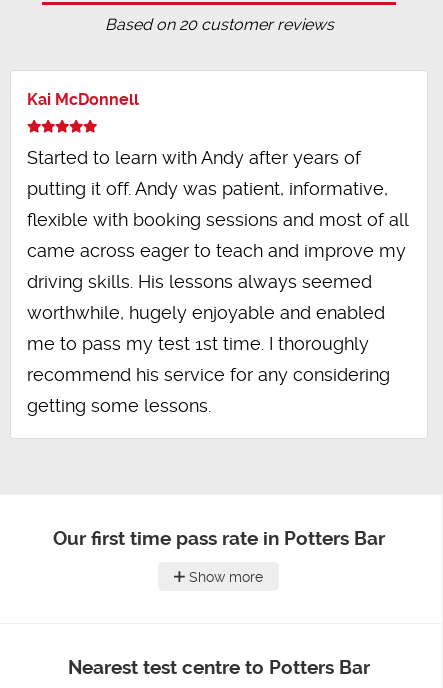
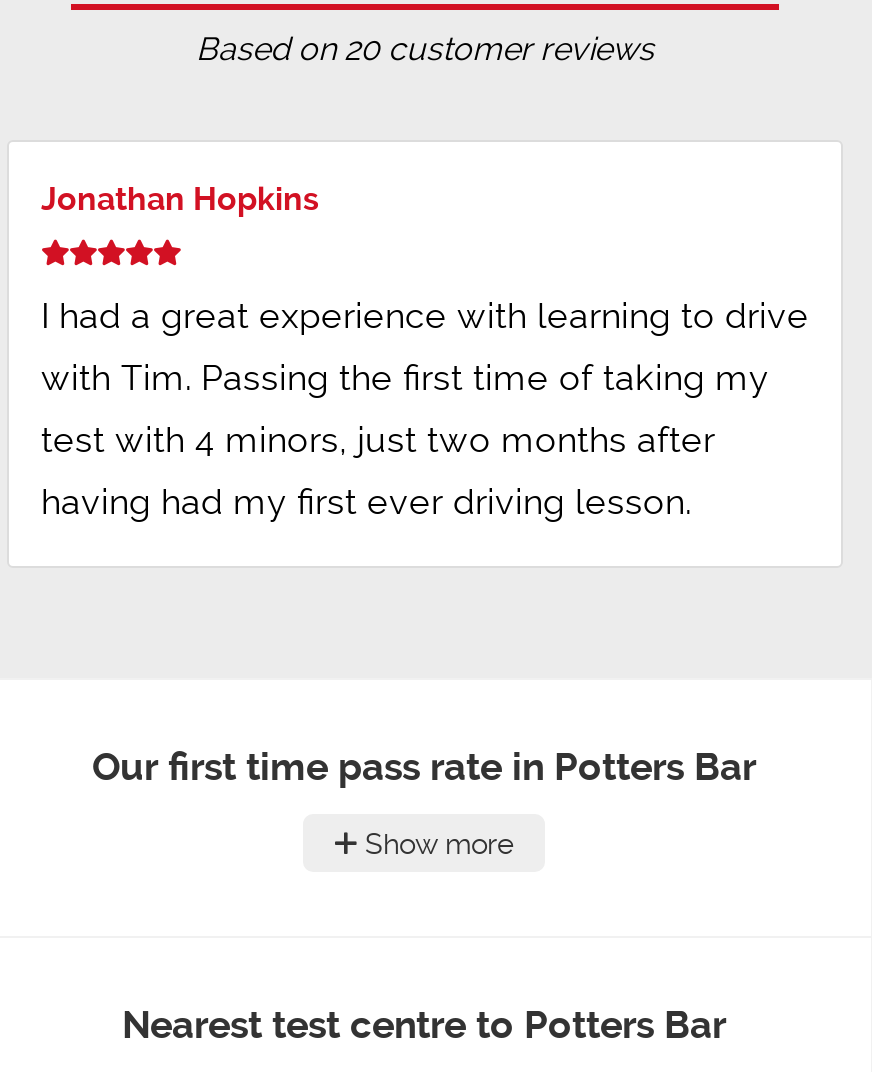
- Kai McDonnell
- Started to learn with Andy after years of
- putting it off. Andy was patient, informative,
- flexible with booking sessions and most of all
- came across eager to teach and improve my
- driving skills. His lessons always seemed
- worthwhile, hugely enjoyable and enabled
- me to pass my test 1st time. I thoroughly
- recommend his service for any considering
- getting some lessons.
+ Jonathan Hopkins
+ I had a great experience with learning to drive
+ with Tim. Passing the first time of taking my
+ test with 4 minors, just two months after
+ having had my first ever driving lesson.
